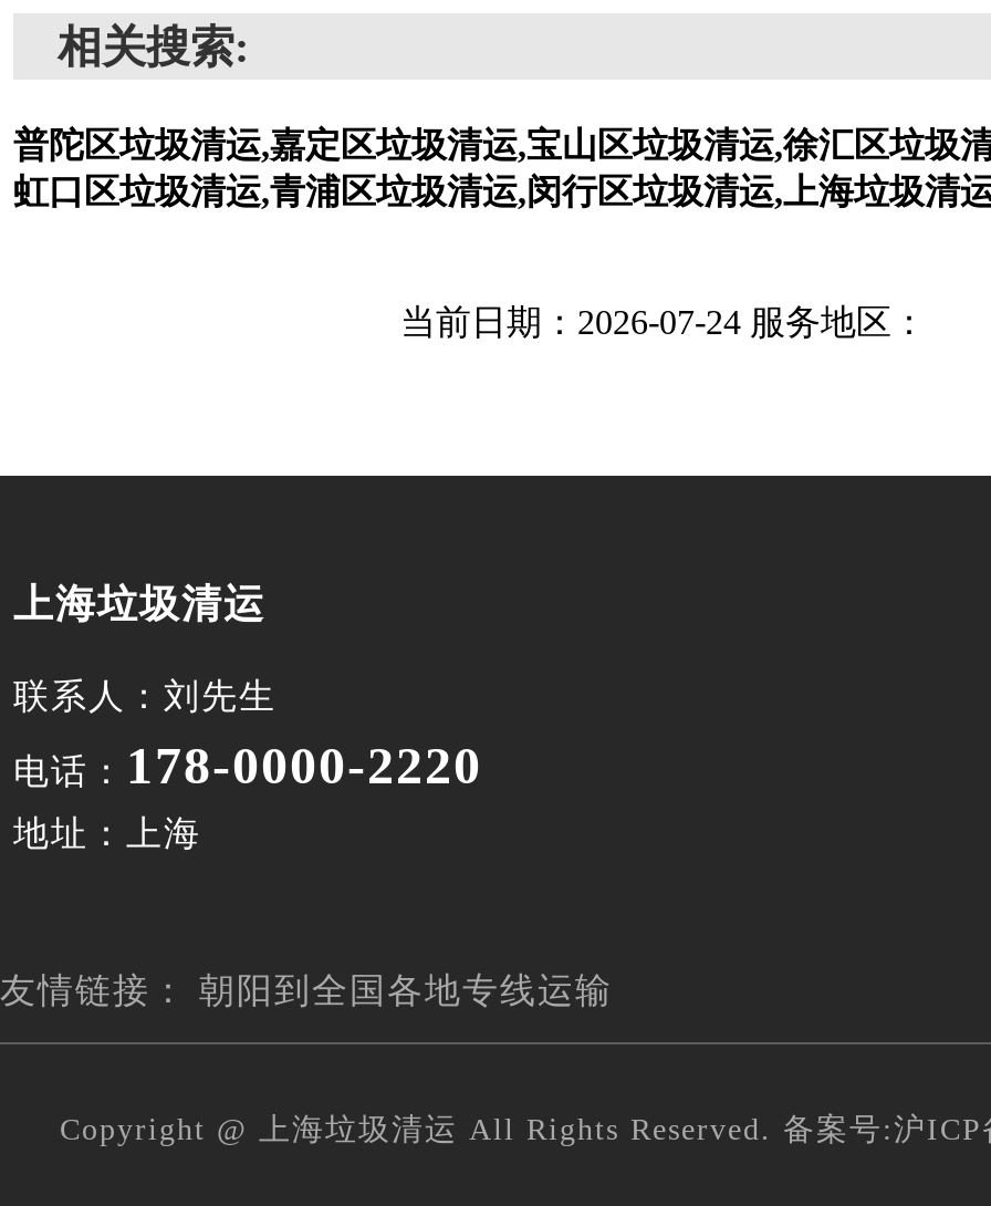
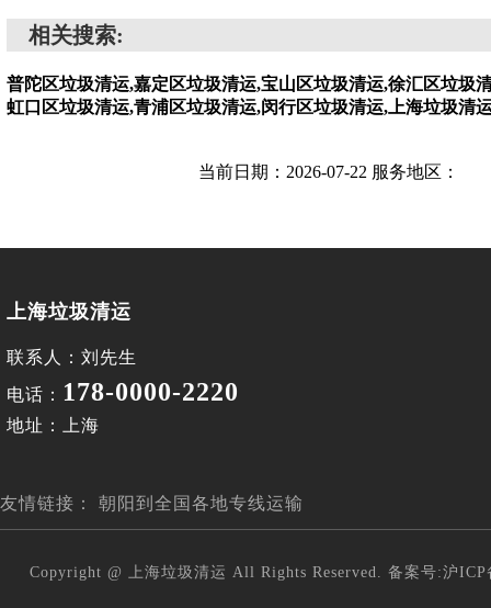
- 当前日期：2026-07-24 服务地区：
+ 当前日期：2026-07-22 服务地区：
